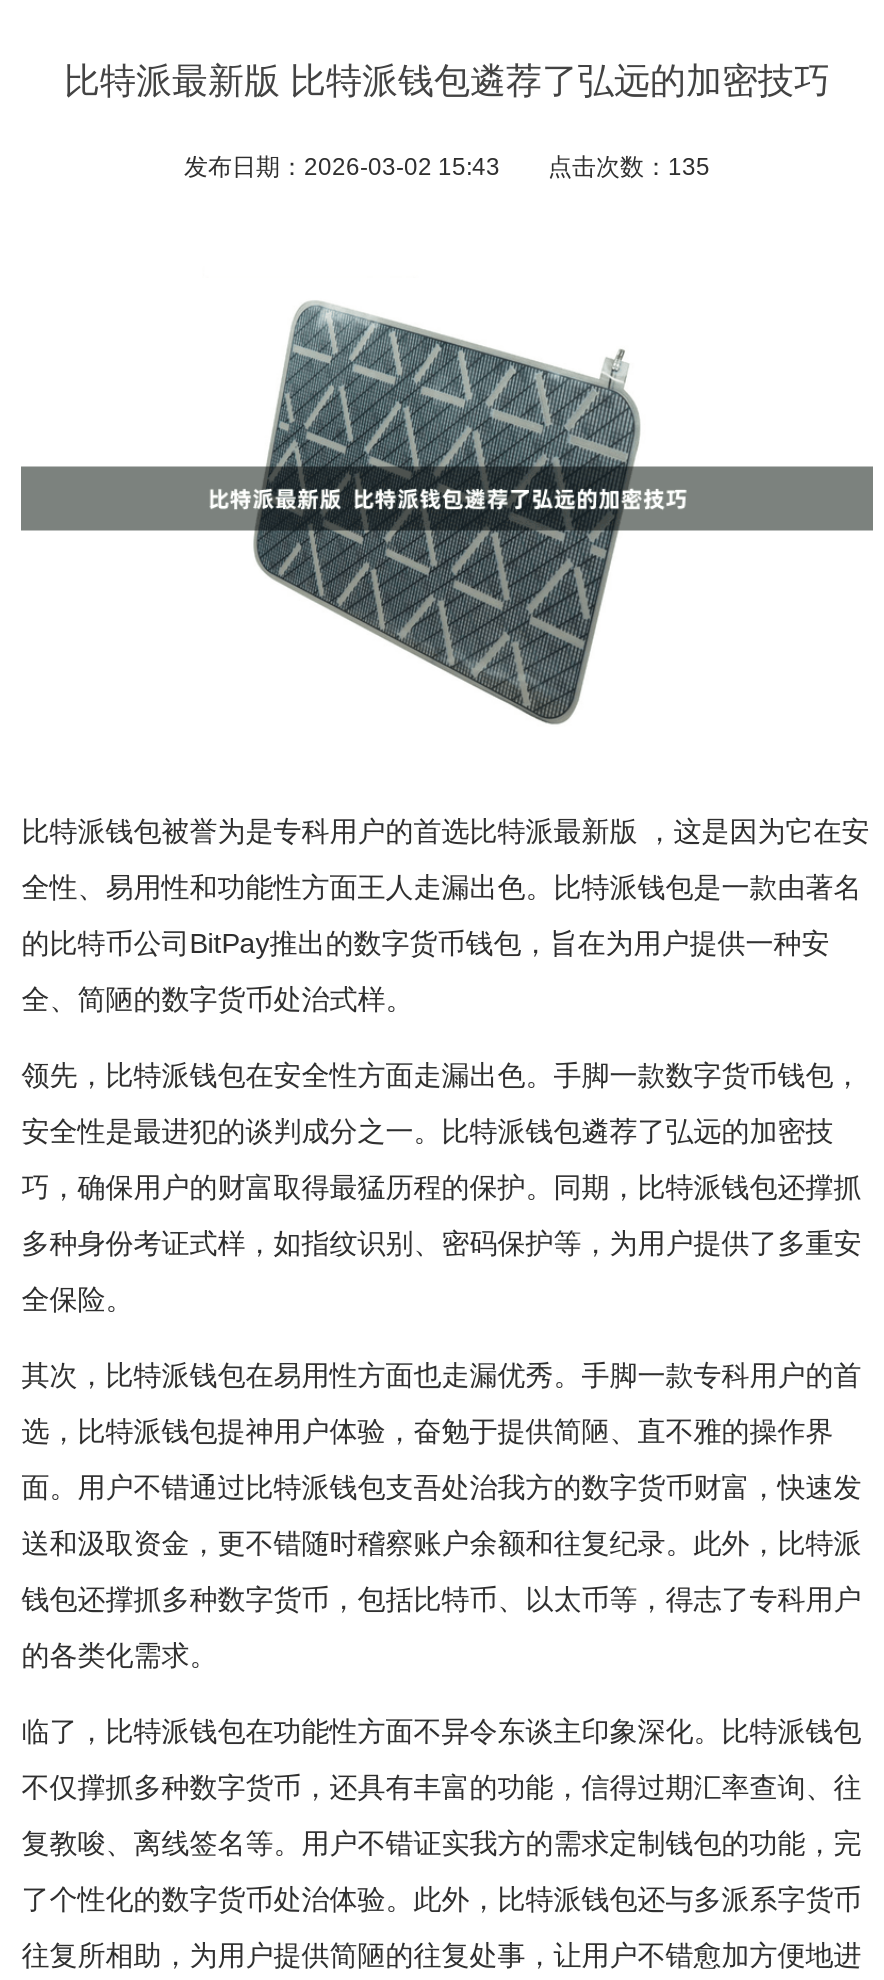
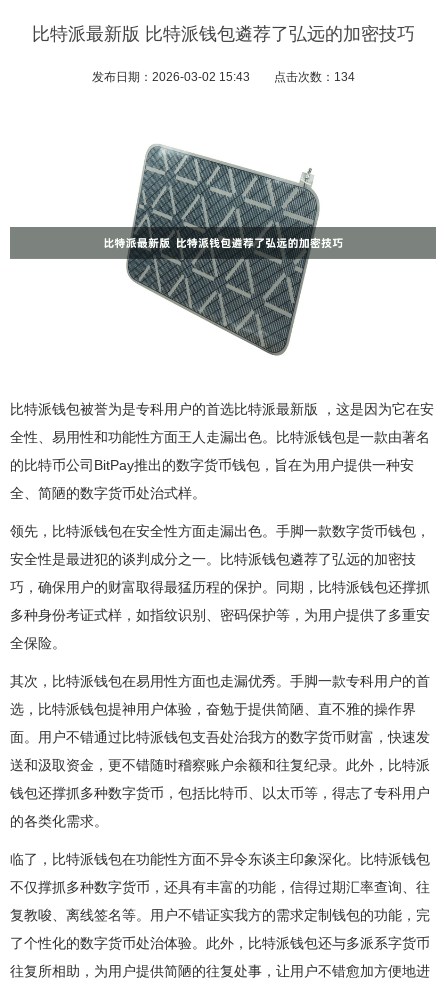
- 发布日期：2026-03-02 15:43 点击次数：135
+ 发布日期：2026-03-02 15:43 点击次数：134
